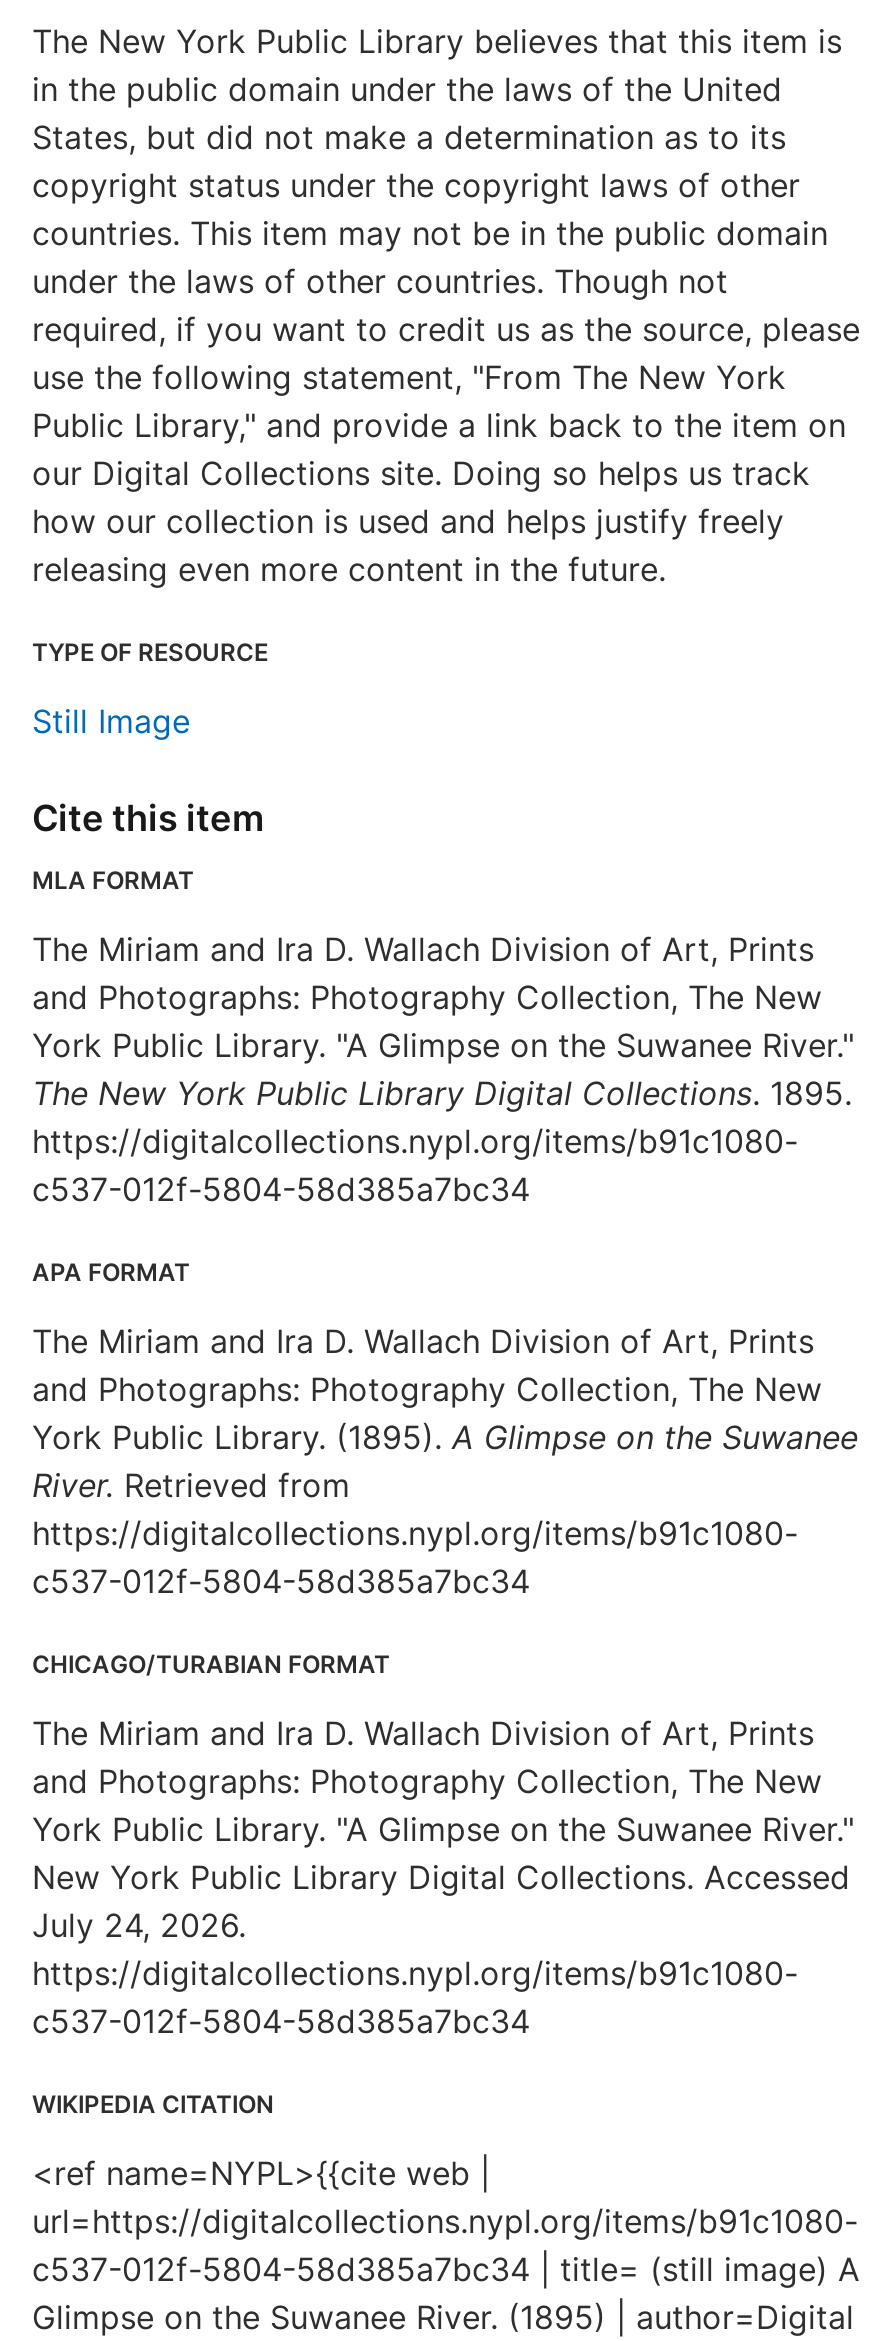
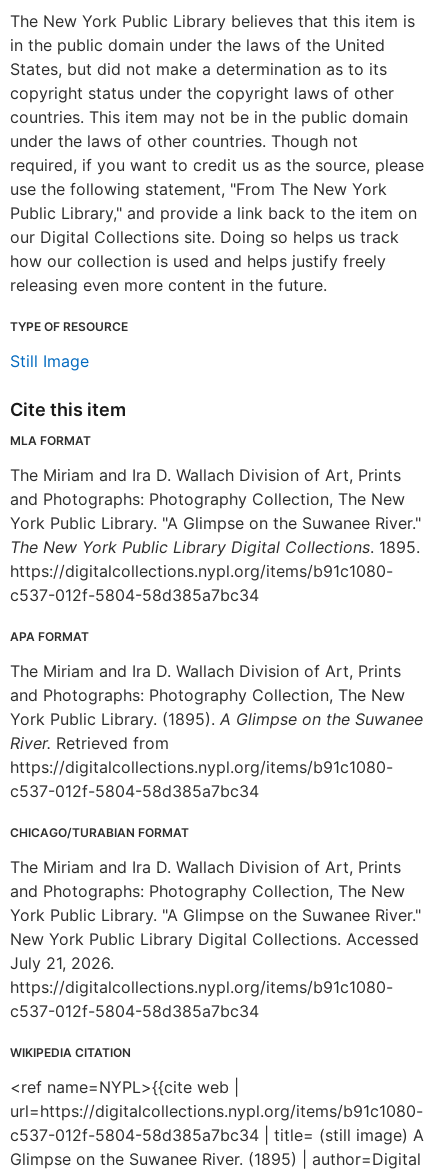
- July 24, 2026.
+ July 21, 2026.
